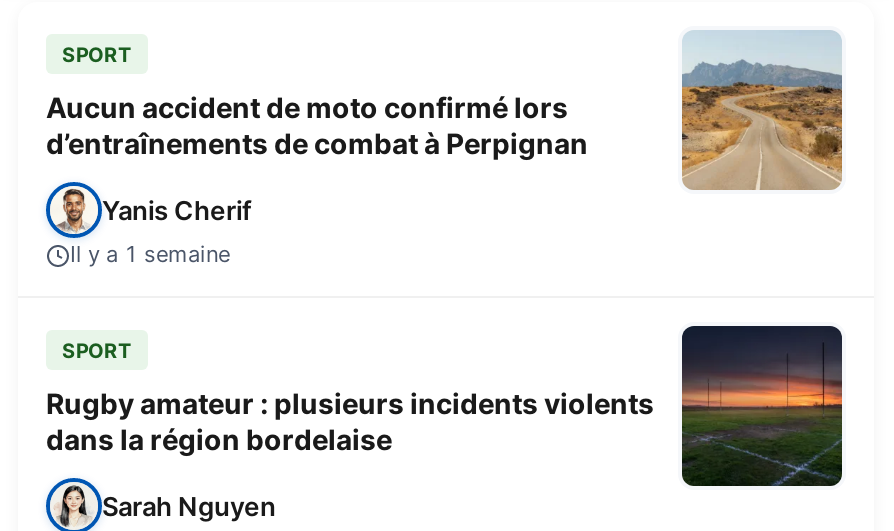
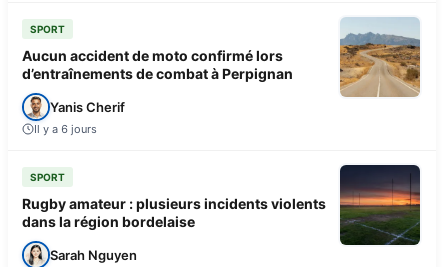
- Il y a 1 semaine
+ Il y a 6 jours
